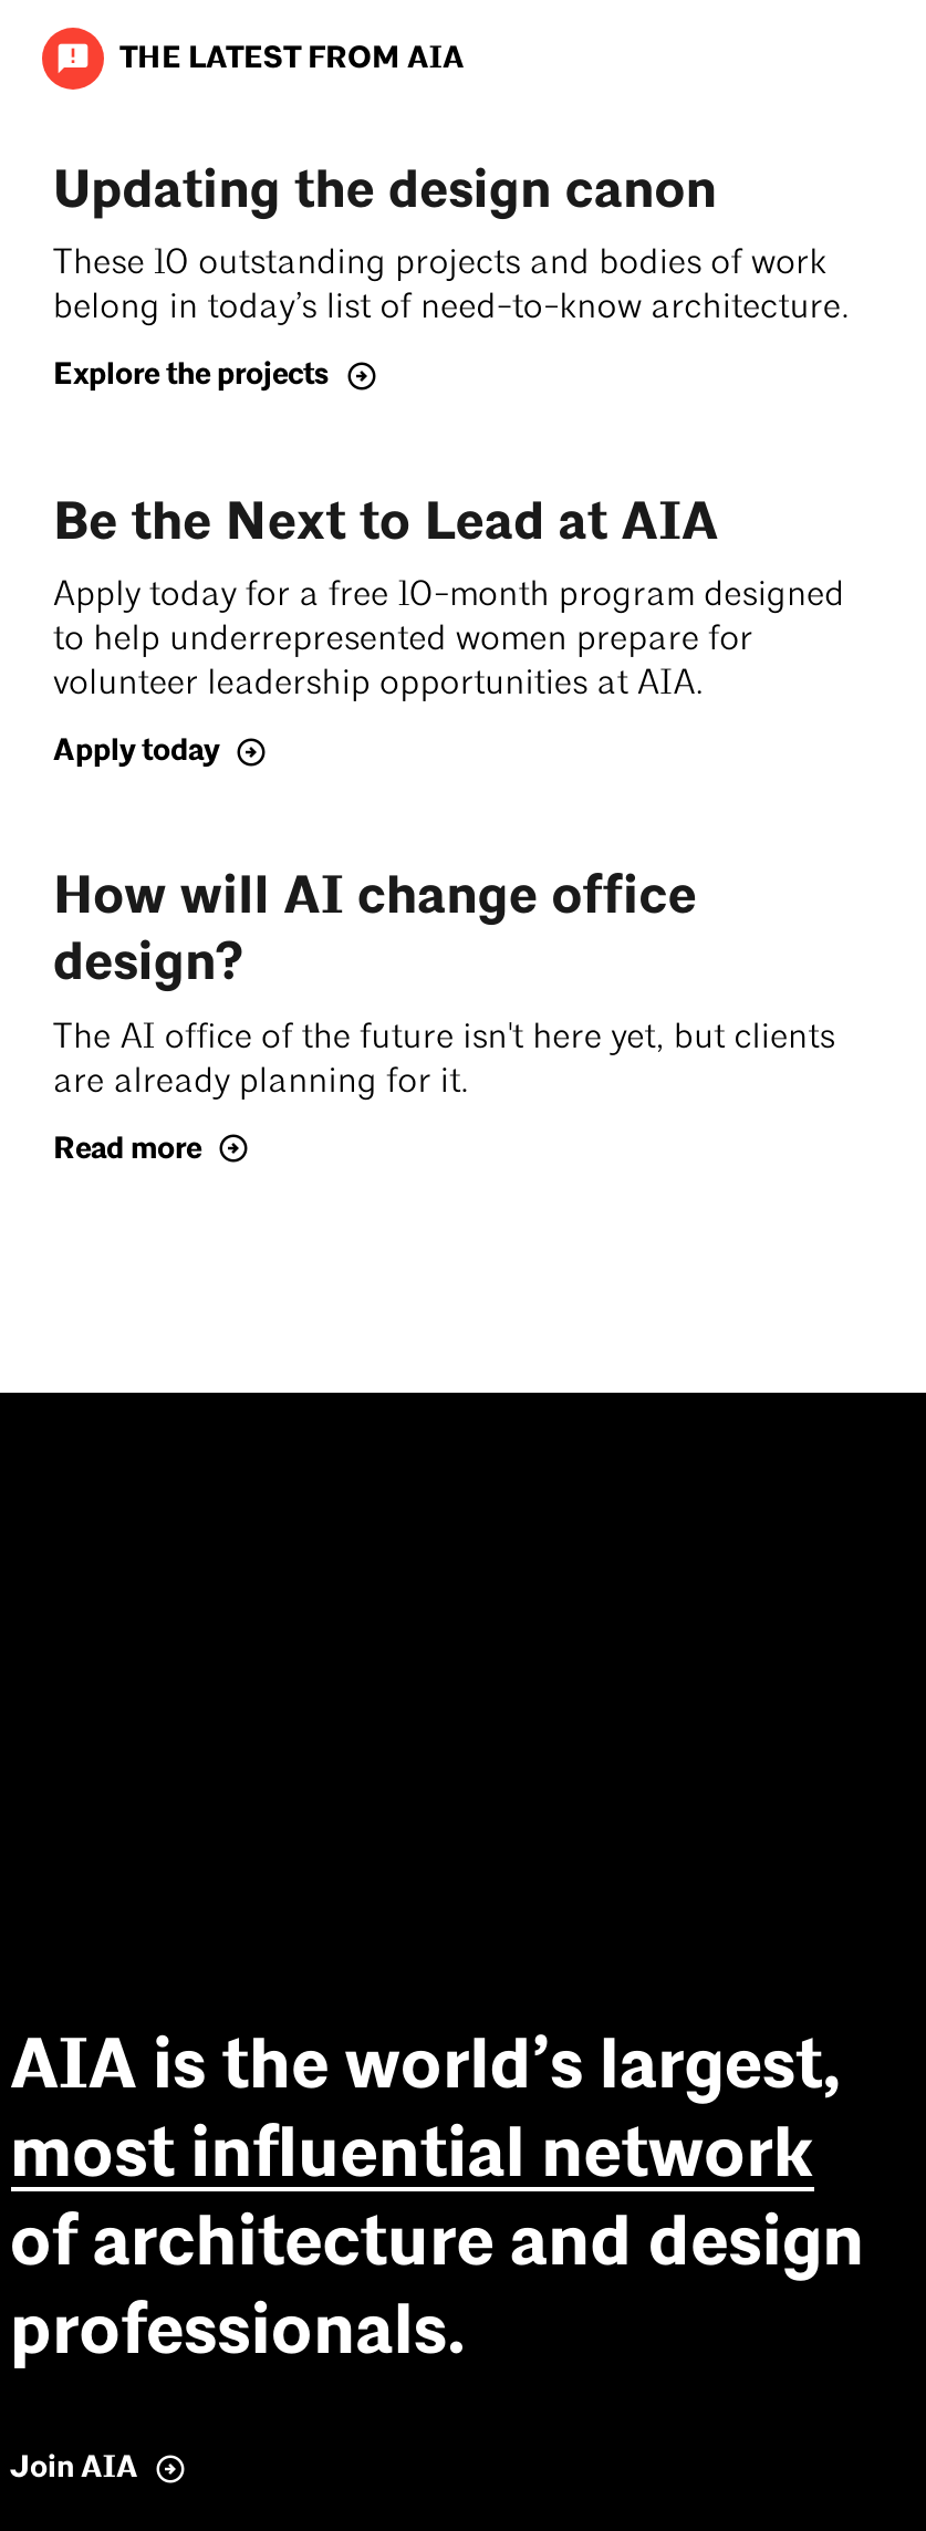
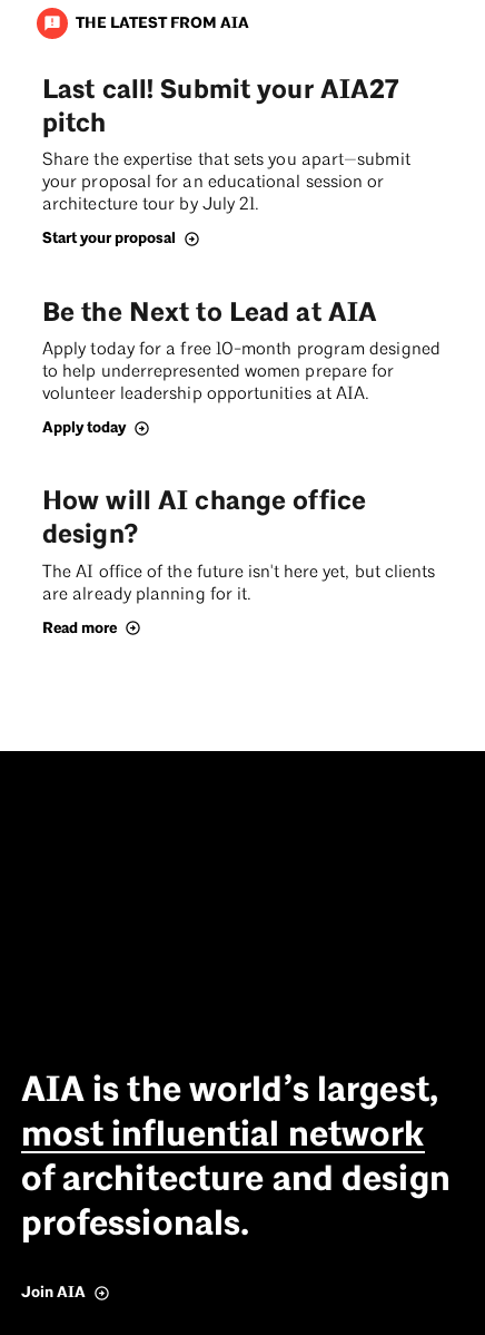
- Updating the design canon
- These 10 outstanding projects and bodies of work
- belong in today’s list of need-to-know architecture.
+ Last call! Submit your AIA27
+ pitch
+ Share the expertise that sets you apart—submit
+ your proposal for an educational session or
+ architecture tour by July 21.

- Explore the projects
+ Start your proposal
